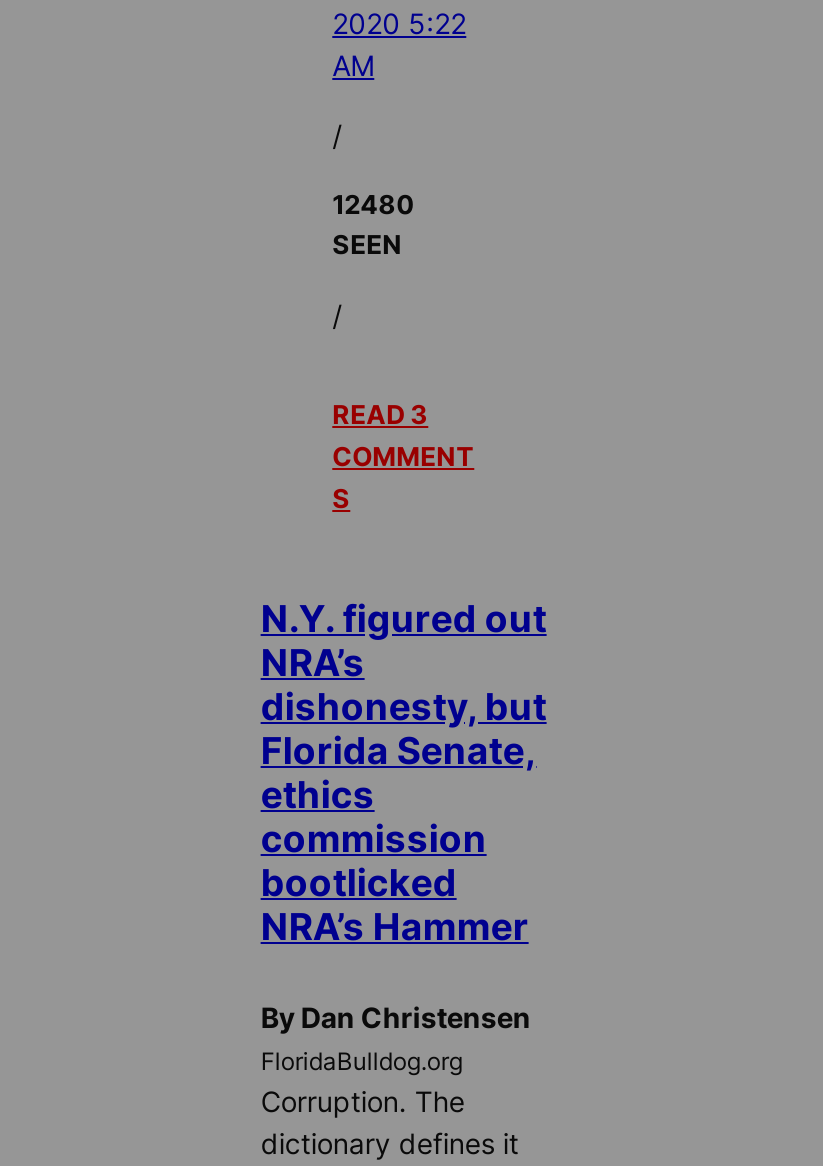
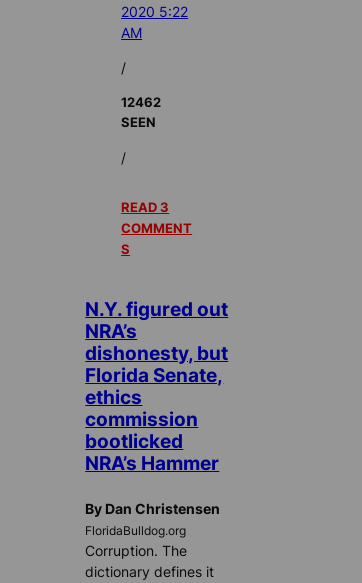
- 12480
+ 12462
